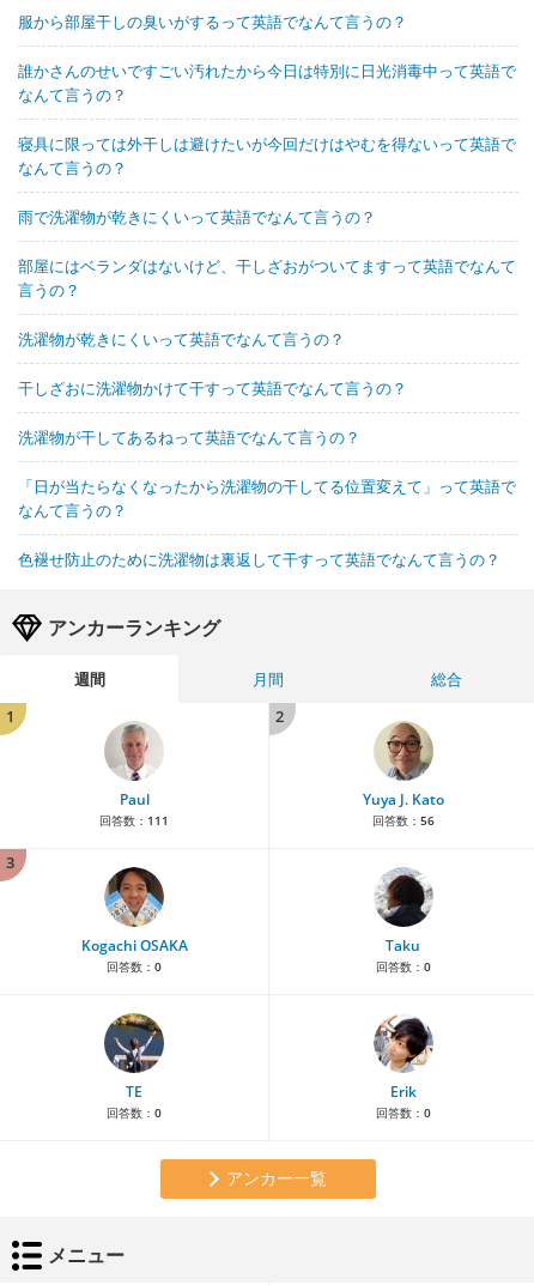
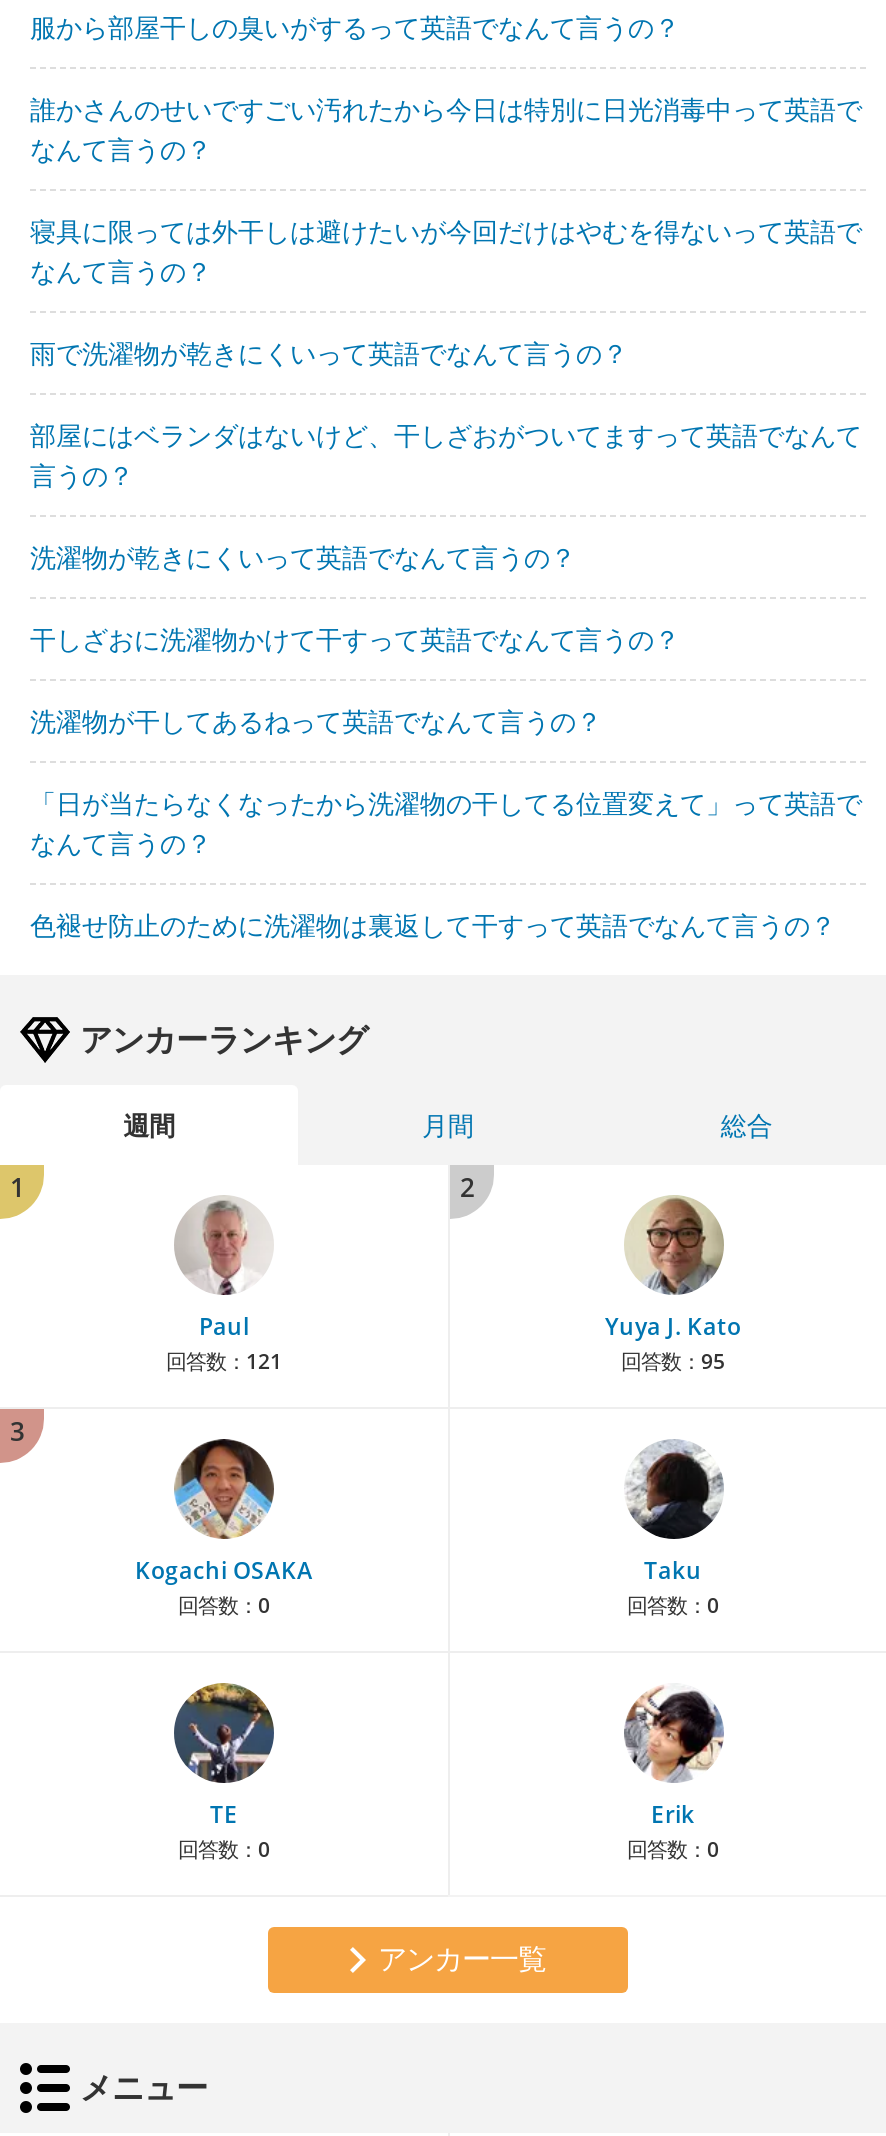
- 回答数：111
+ 回答数：121

- 回答数：56
+ 回答数：95
